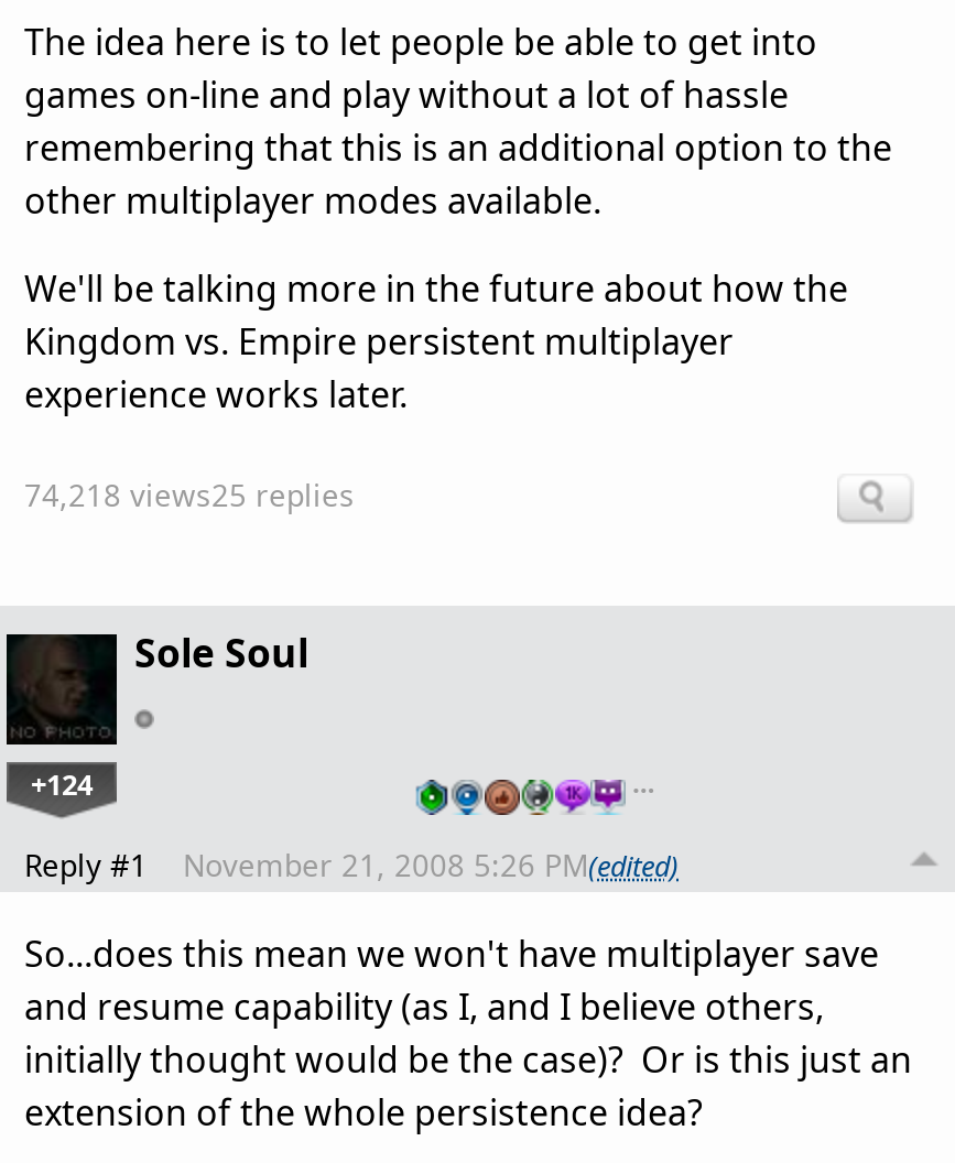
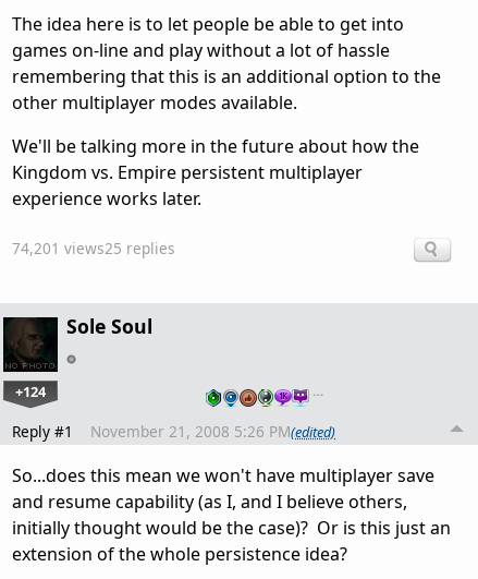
- 74,218 views25 replies
+ 74,201 views25 replies
